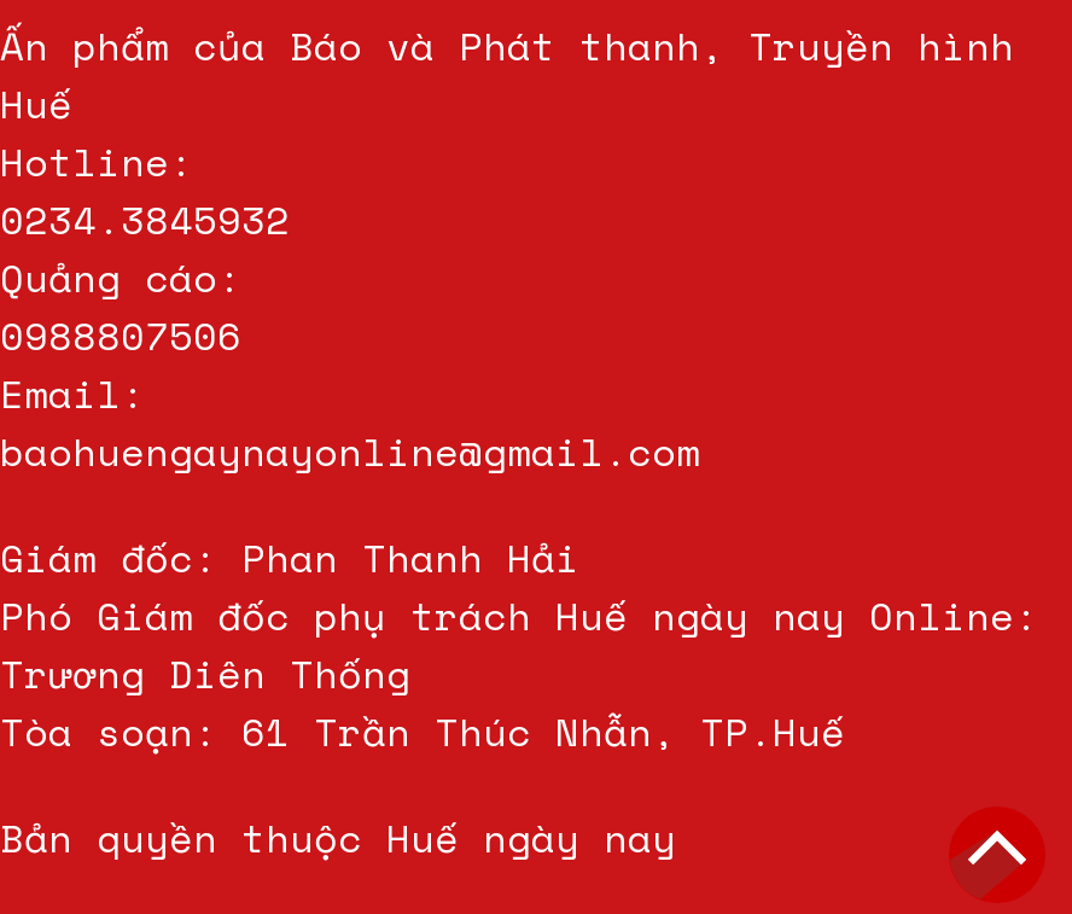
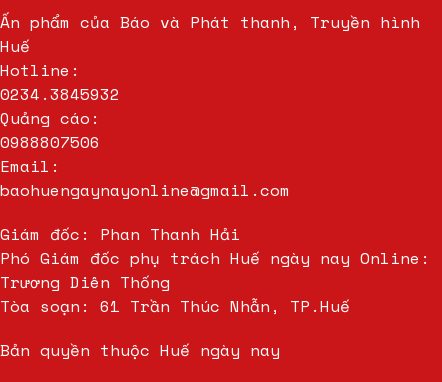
- [image]
